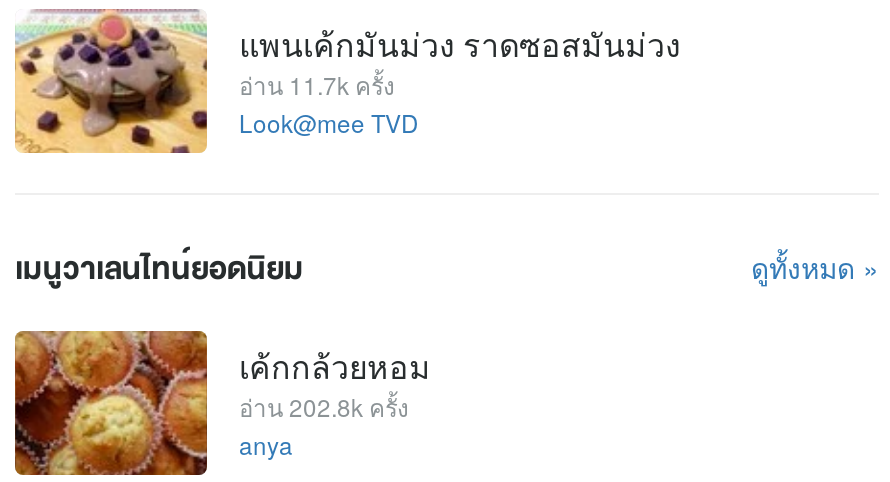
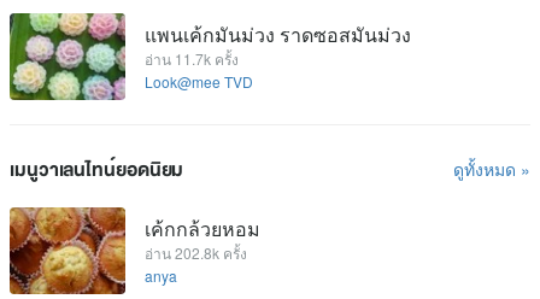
- [image]
+ [image]
